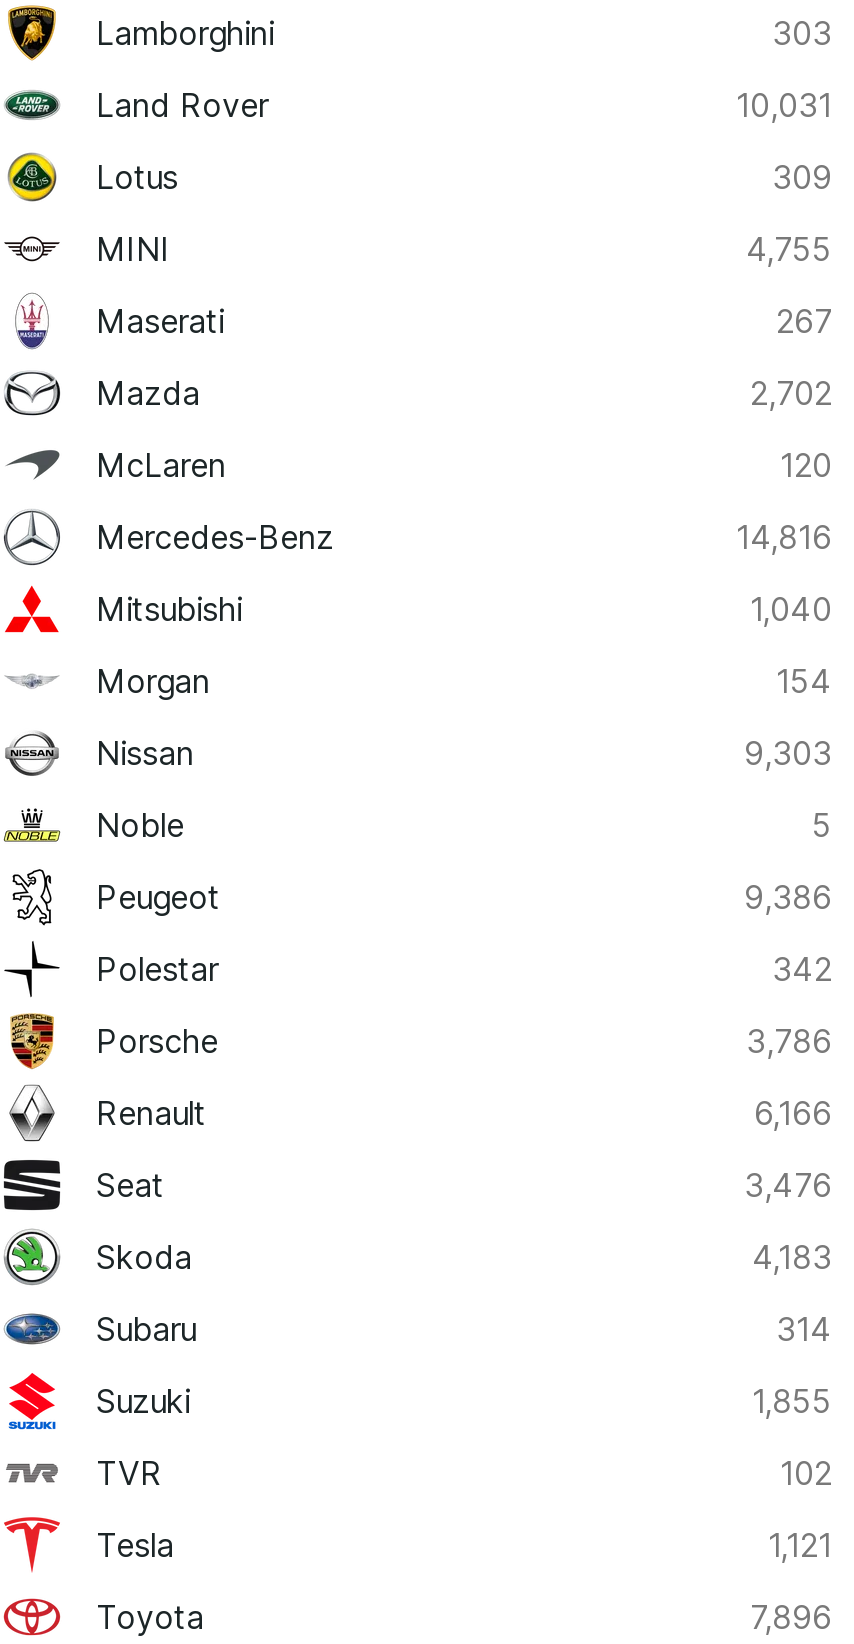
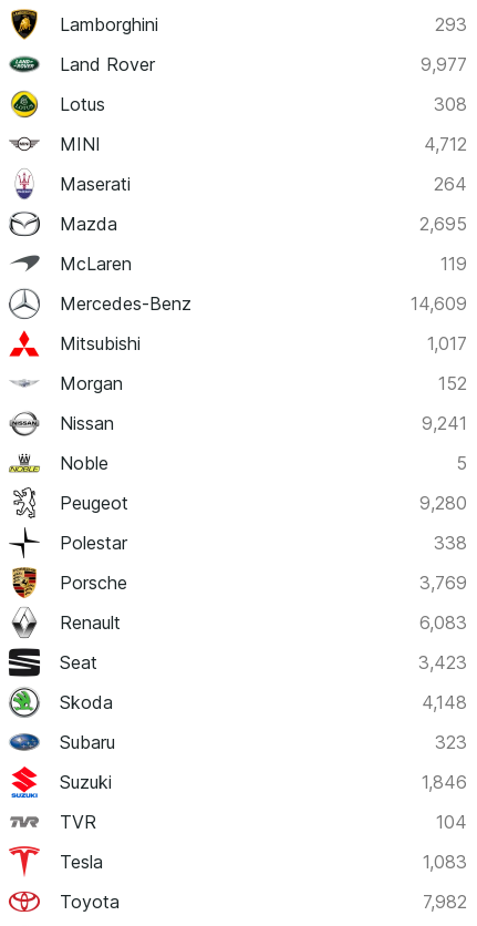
- 303
+ 293

- 10,031
+ 9,977

- 309
+ 308

- 4,755
+ 4,712

- 267
+ 264

- 2,702
+ 2,695

- 120
+ 119

- 14,816
+ 14,609

- 1,040
+ 1,017

- 154
+ 152

- 9,303
+ 9,241

- 9,386
+ 9,280

- 342
+ 338

- 3,786
+ 3,769

- 6,166
+ 6,083

- 3,476
+ 3,423

- 4,183
+ 4,148

- 314
+ 323

- 1,855
+ 1,846

- 102
+ 104

- 1,121
+ 1,083

- 7,896
+ 7,982
